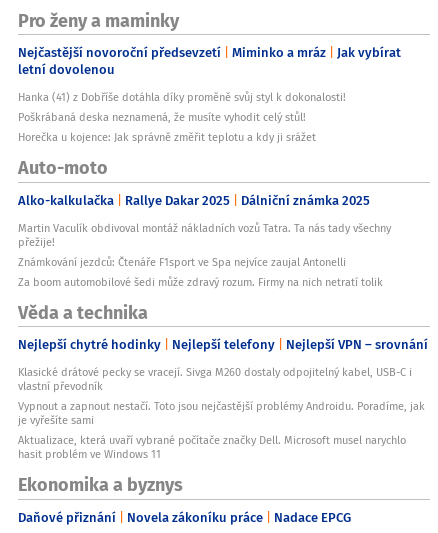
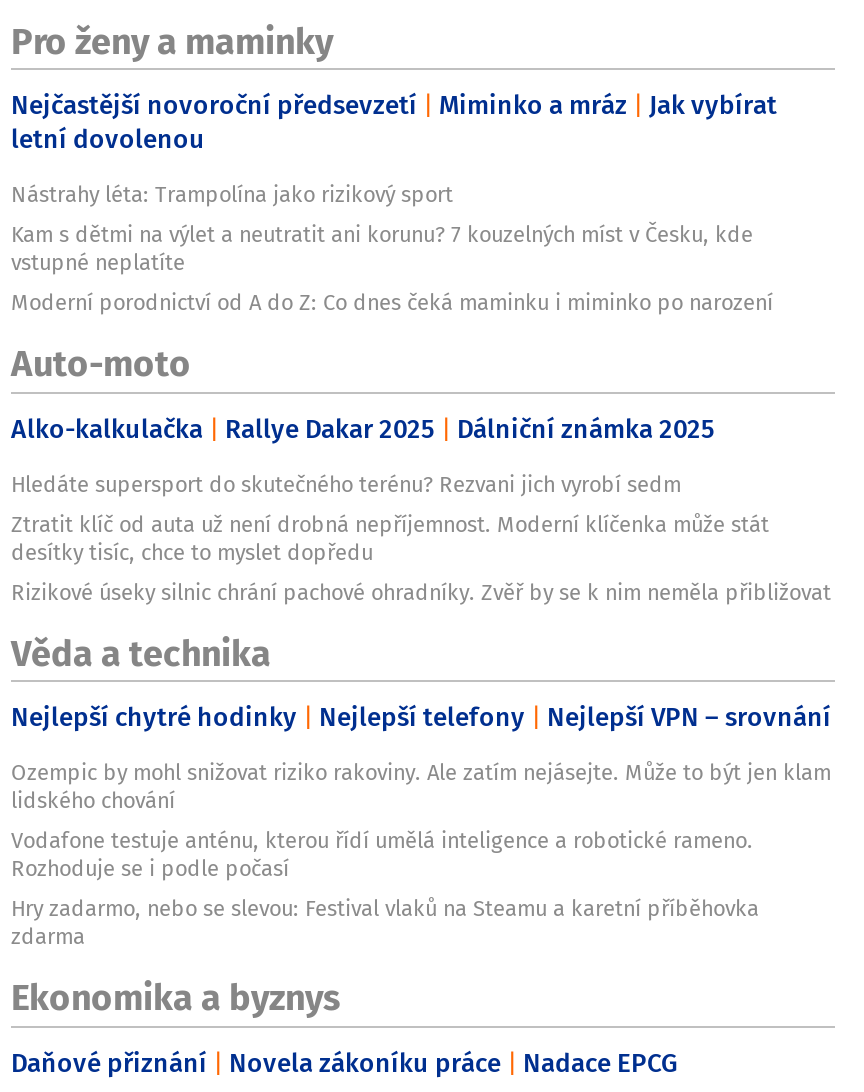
- Hanka (41) z Dobříše dotáhla díky proměně svůj styl k dokonalosti!
- Poškrábaná deska neznamená, že musíte vyhodit celý stůl!
- Horečka u kojence: Jak správně změřit teplotu a kdy ji srážet
+ Nástrahy léta: Trampolína jako rizikový sport
+ Kam s dětmi na výlet a neutratit ani korunu? 7 kouzelných míst v Česku, kde
+ vstupné neplatíte
+ Moderní porodnictví od A do Z: Co dnes čeká maminku i miminko po narození

- Martin Vaculík obdivoval montáž nákladních vozů Tatra. Ta nás tady všechny
- přežije!
- Známkování jezdců: Čtenáře F1sport ve Spa nejvíce zaujal Antonelli
- Za boom automobilové šedi může zdravý rozum. Firmy na nich netratí tolik
+ Hledáte supersport do skutečného terénu? Rezvani jich vyrobí sedm
+ Ztratit klíč od auta už není drobná nepříjemnost. Moderní klíčenka může stát
+ desítky tisíc, chce to myslet dopředu
+ Rizikové úseky silnic chrání pachové ohradníky. Zvěř by se k nim neměla přibližovat

- Klasické drátové pecky se vracejí. Sivga M260 dostaly odpojitelný kabel, USB-C i
- vlastní převodník
- Vypnout a zapnout nestačí. Toto jsou nejčastější problémy Androidu. Poradíme, jak
- je vyřešíte sami
- Aktualizace, která uvaří vybrané počítače značky Dell. Microsoft musel narychlo
- hasit problém ve Windows 11
+ Ozempic by mohl snižovat riziko rakoviny. Ale zatím nejásejte. Může to být jen klam
+ lidského chování
+ Vodafone testuje anténu, kterou řídí umělá inteligence a robotické rameno.
+ Rozhoduje se i podle počasí
+ Hry zadarmo, nebo se slevou: Festival vlaků na Steamu a karetní příběhovka
+ zdarma
